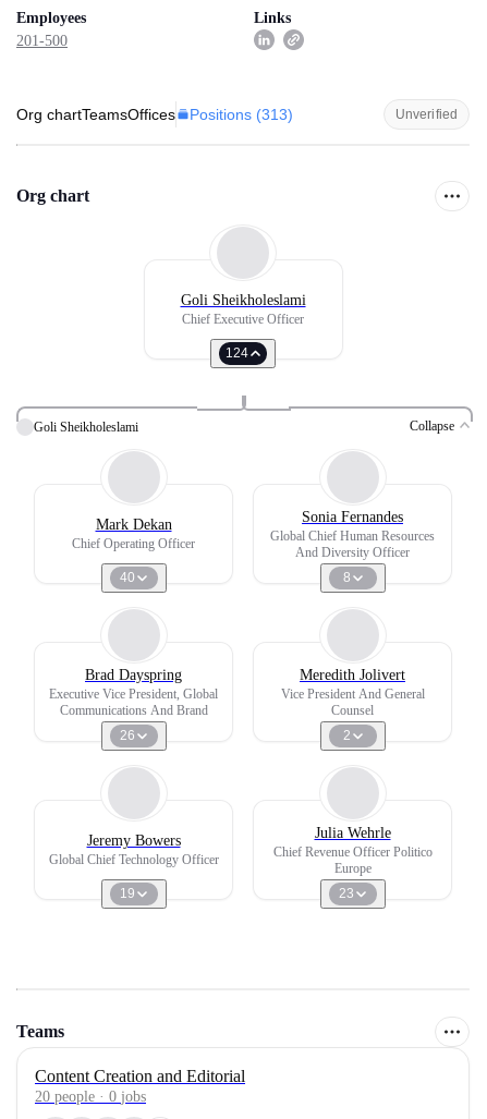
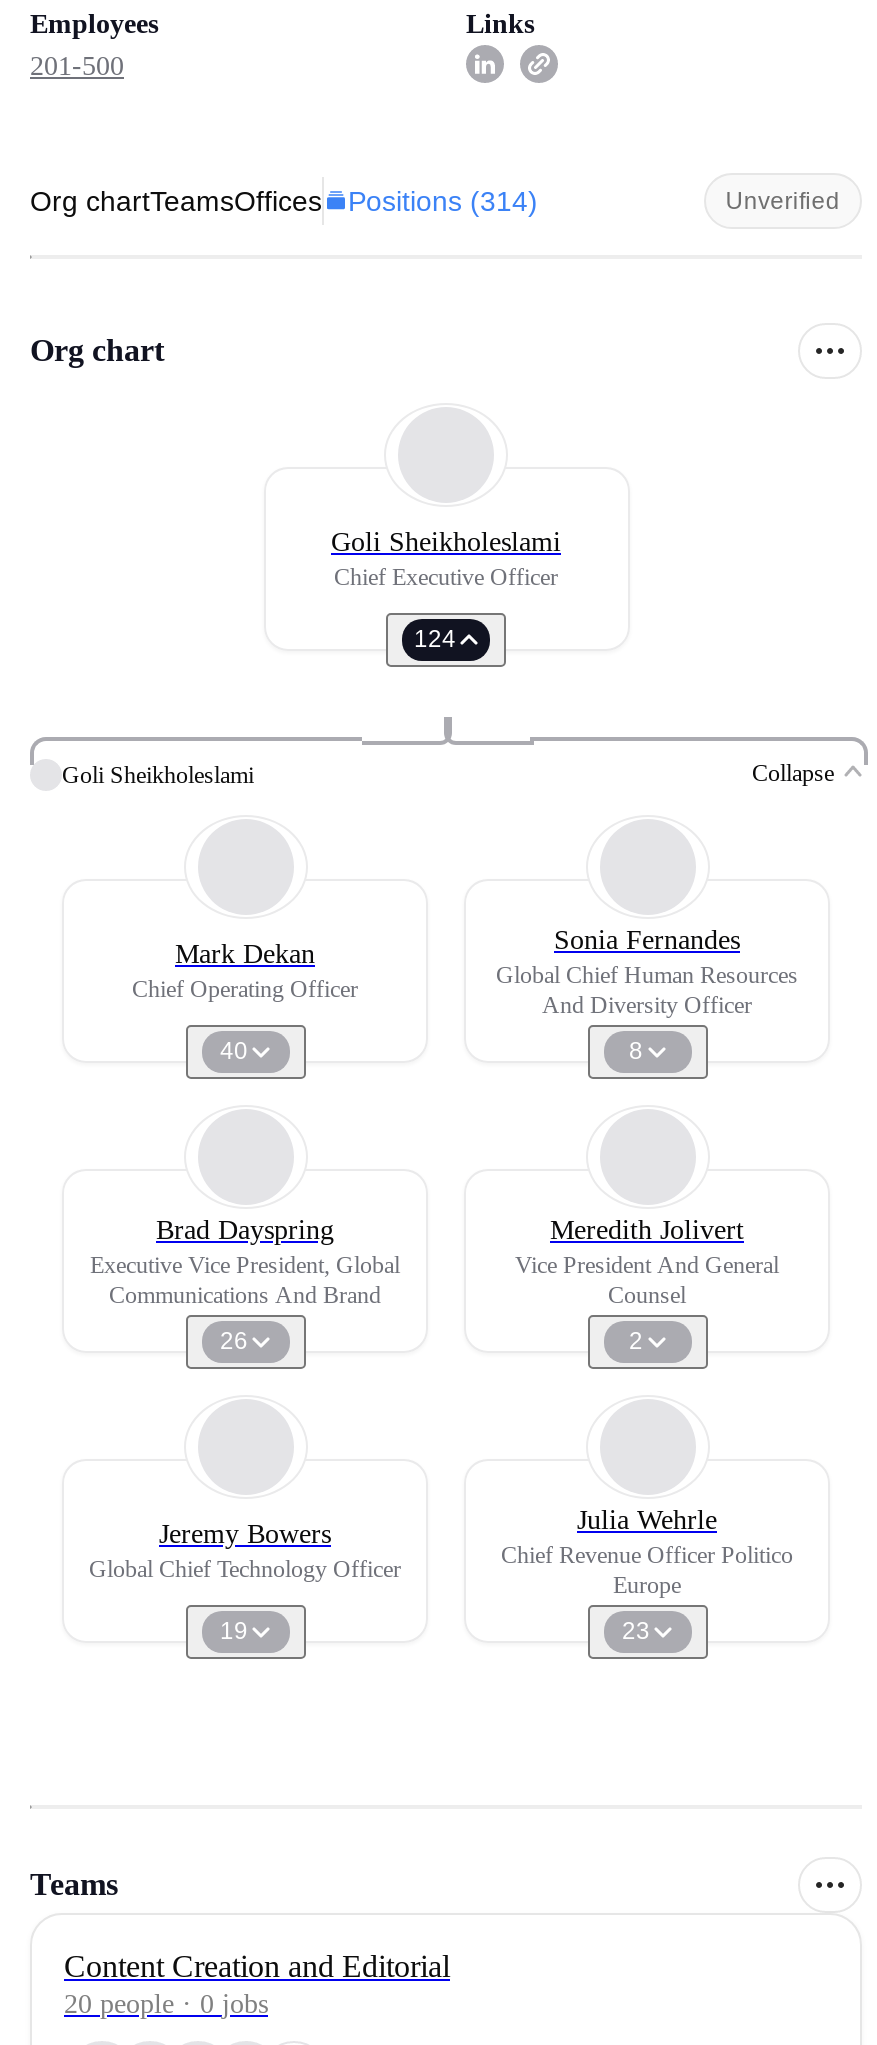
- Org chartTeamsOffices Positions (313)
+ Org chartTeamsOffices Positions (314)
